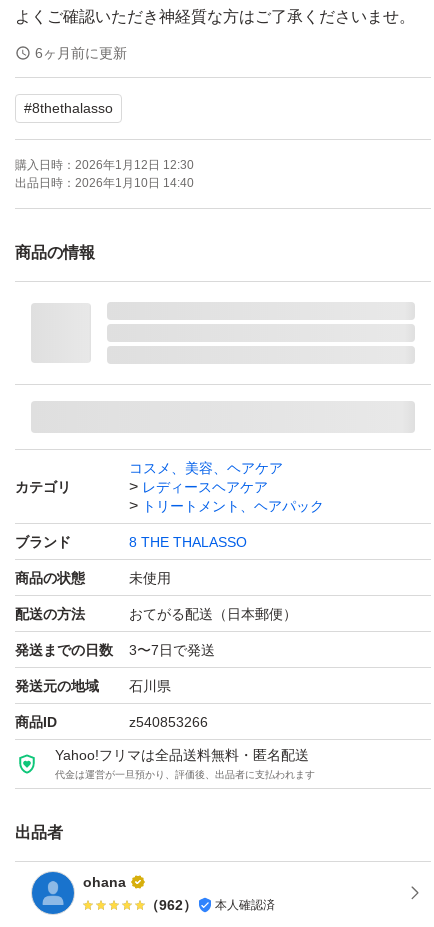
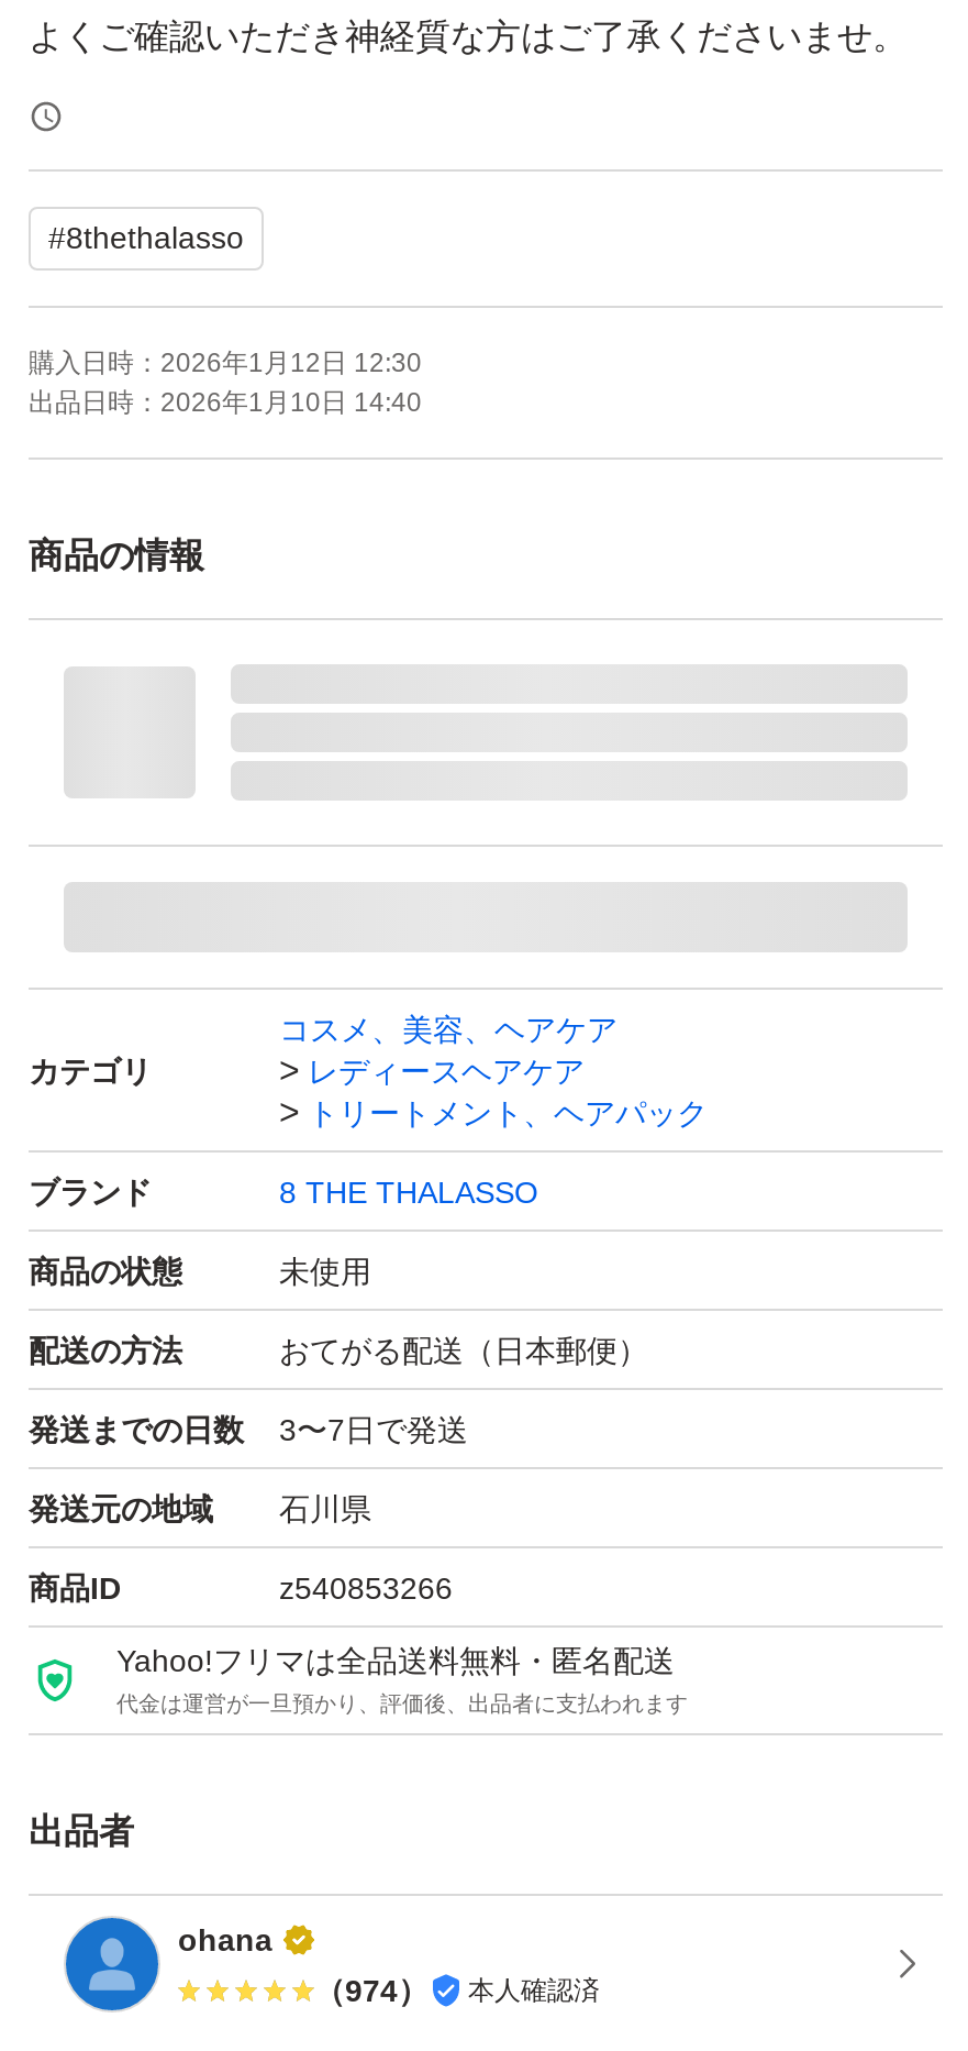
- 6ヶ月前に更新

- （962） 本人確認済
+ （974） 本人確認済
